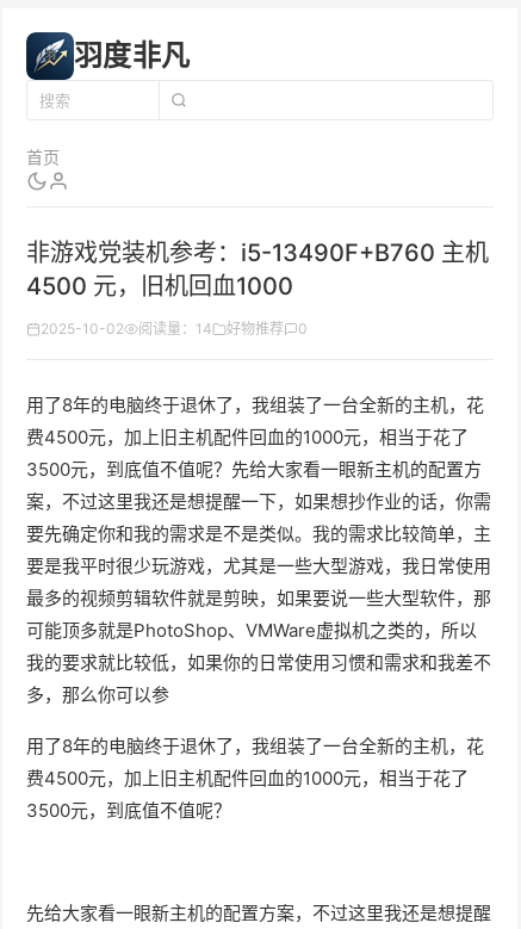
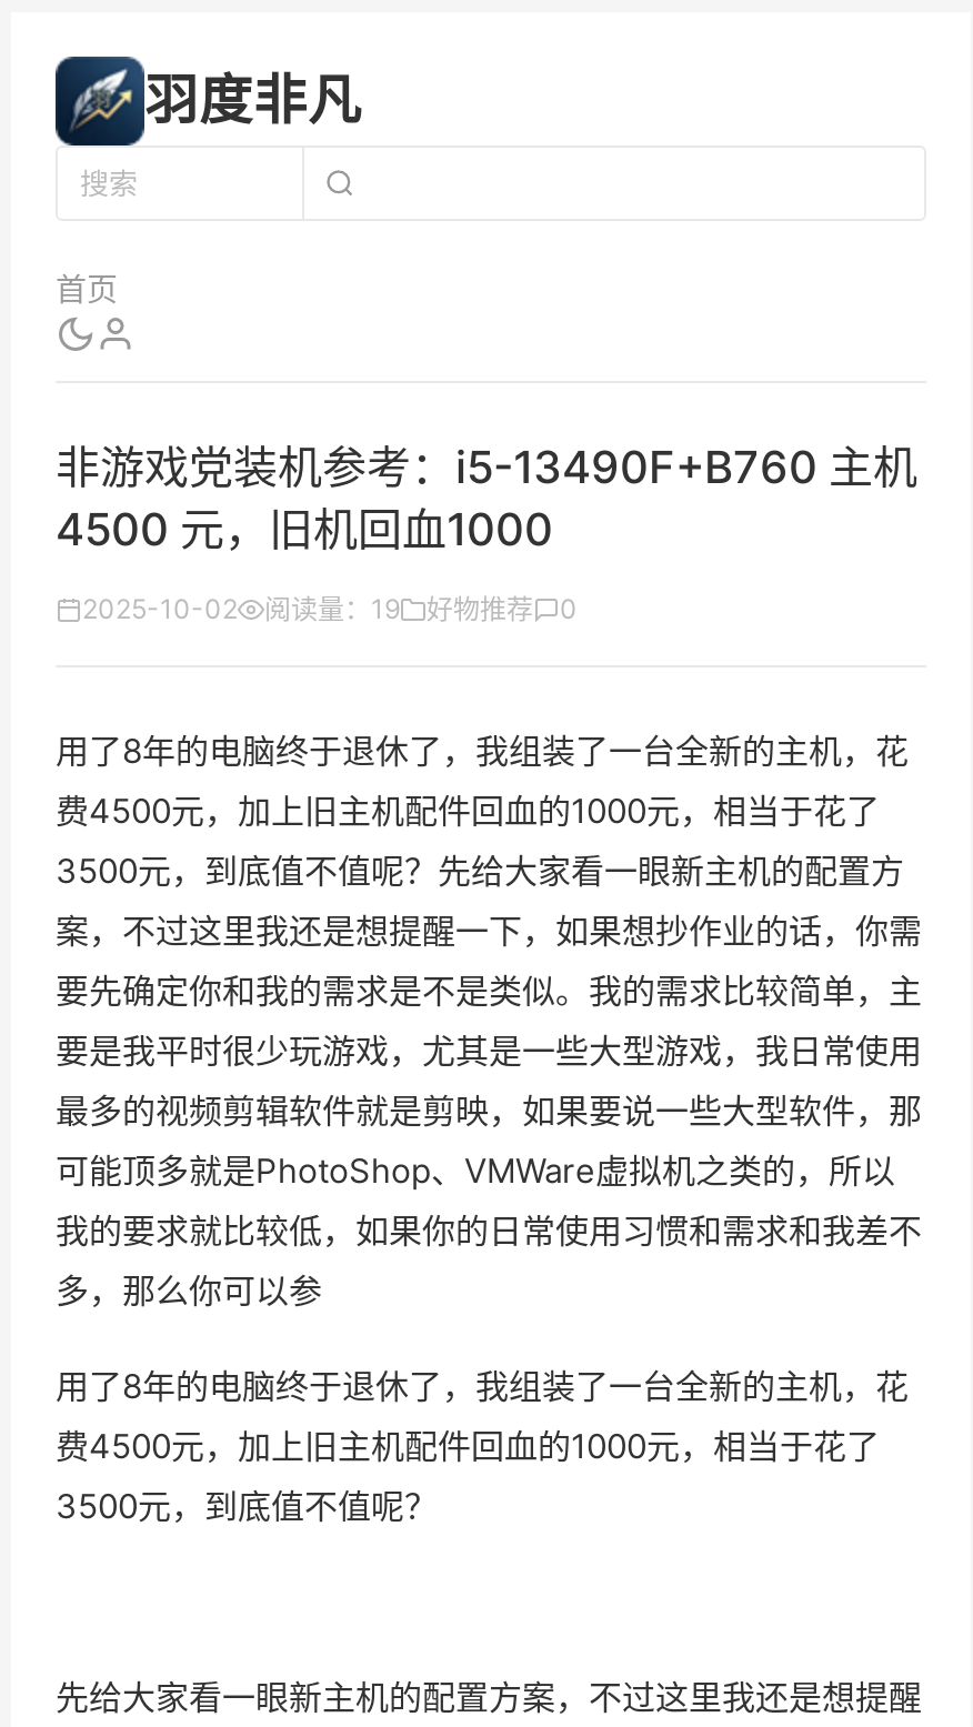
- 2025-10-02 阅读量：14 好物推荐 0
+ 2025-10-02 阅读量：19 好物推荐 0
